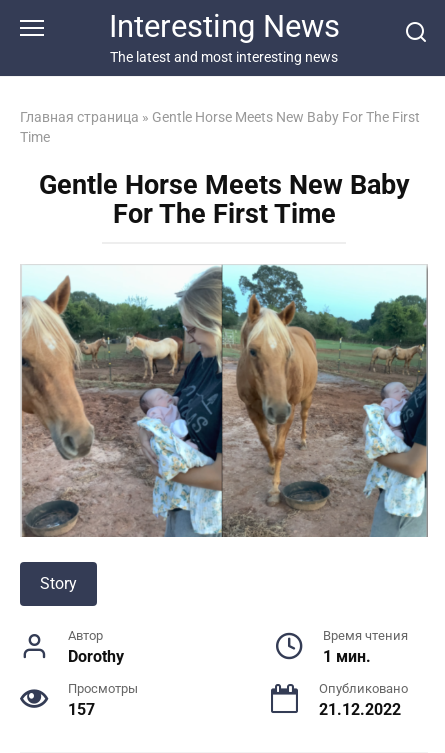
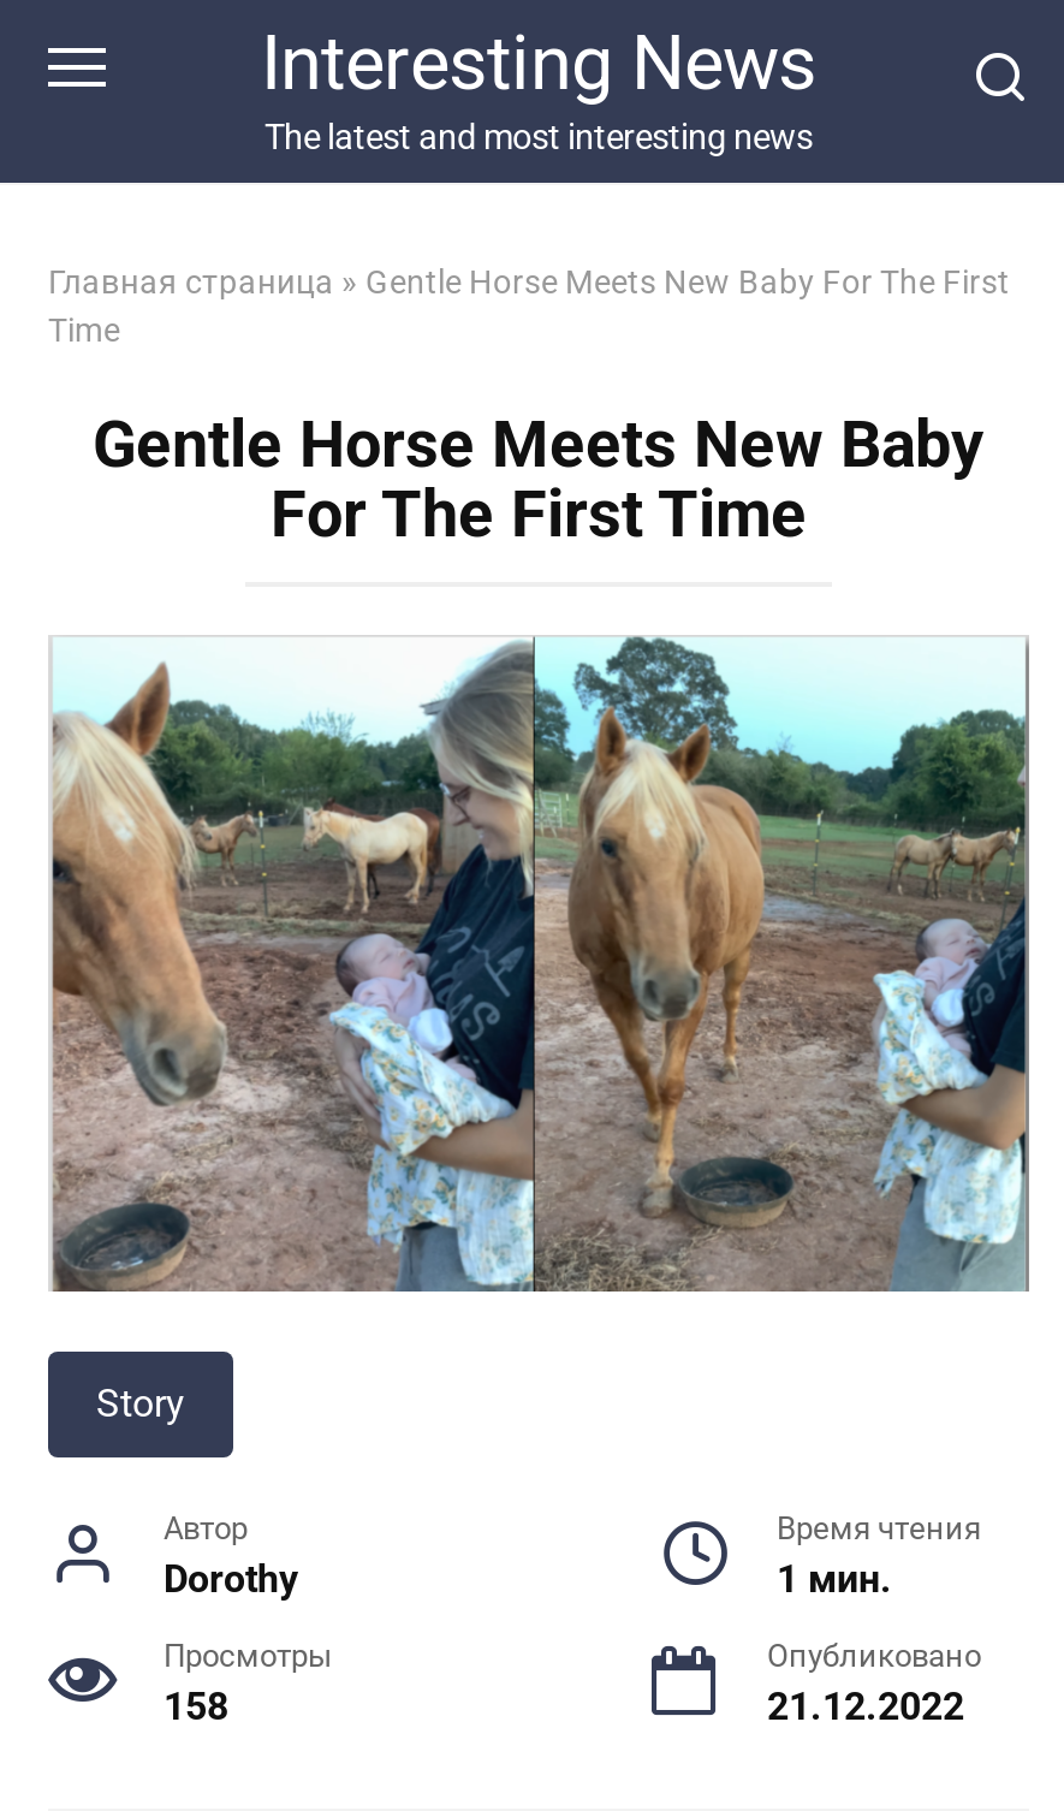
- 157
+ 158
